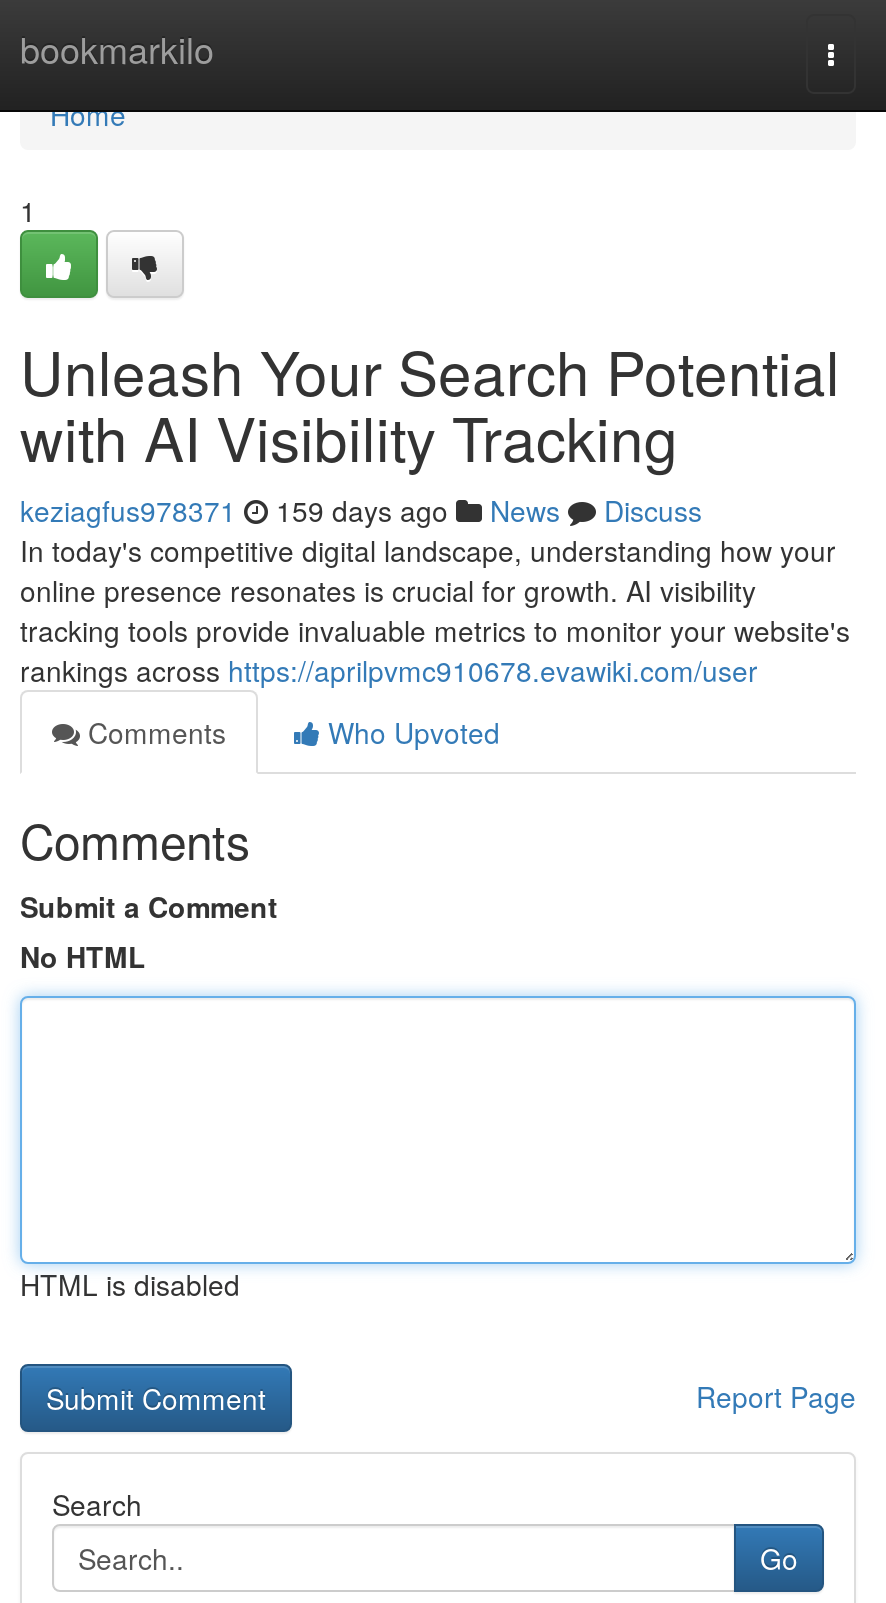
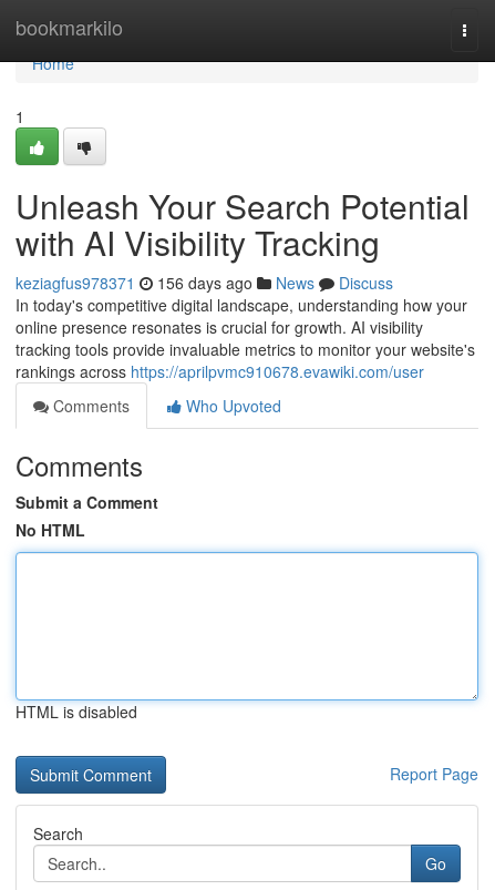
- keziagfus978371 159 days ago News Discuss
+ keziagfus978371 156 days ago News Discuss
